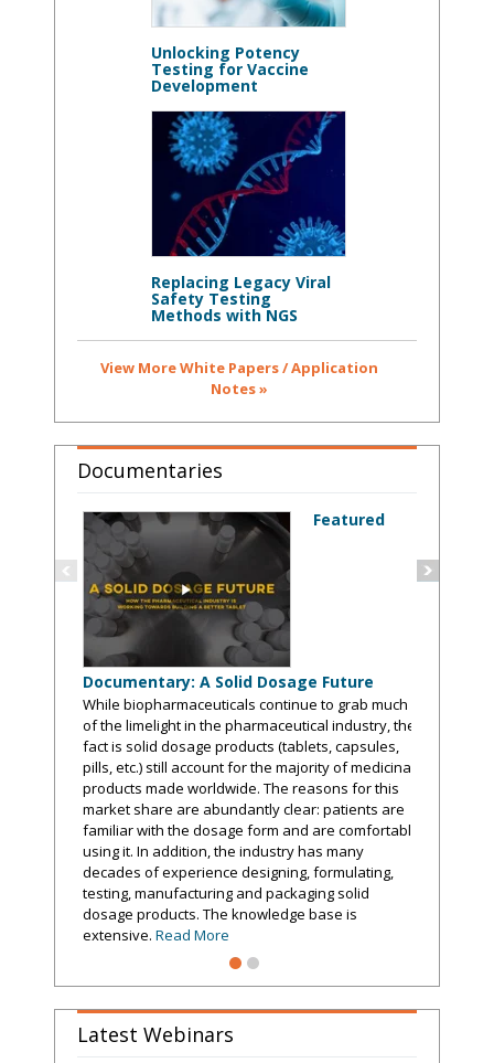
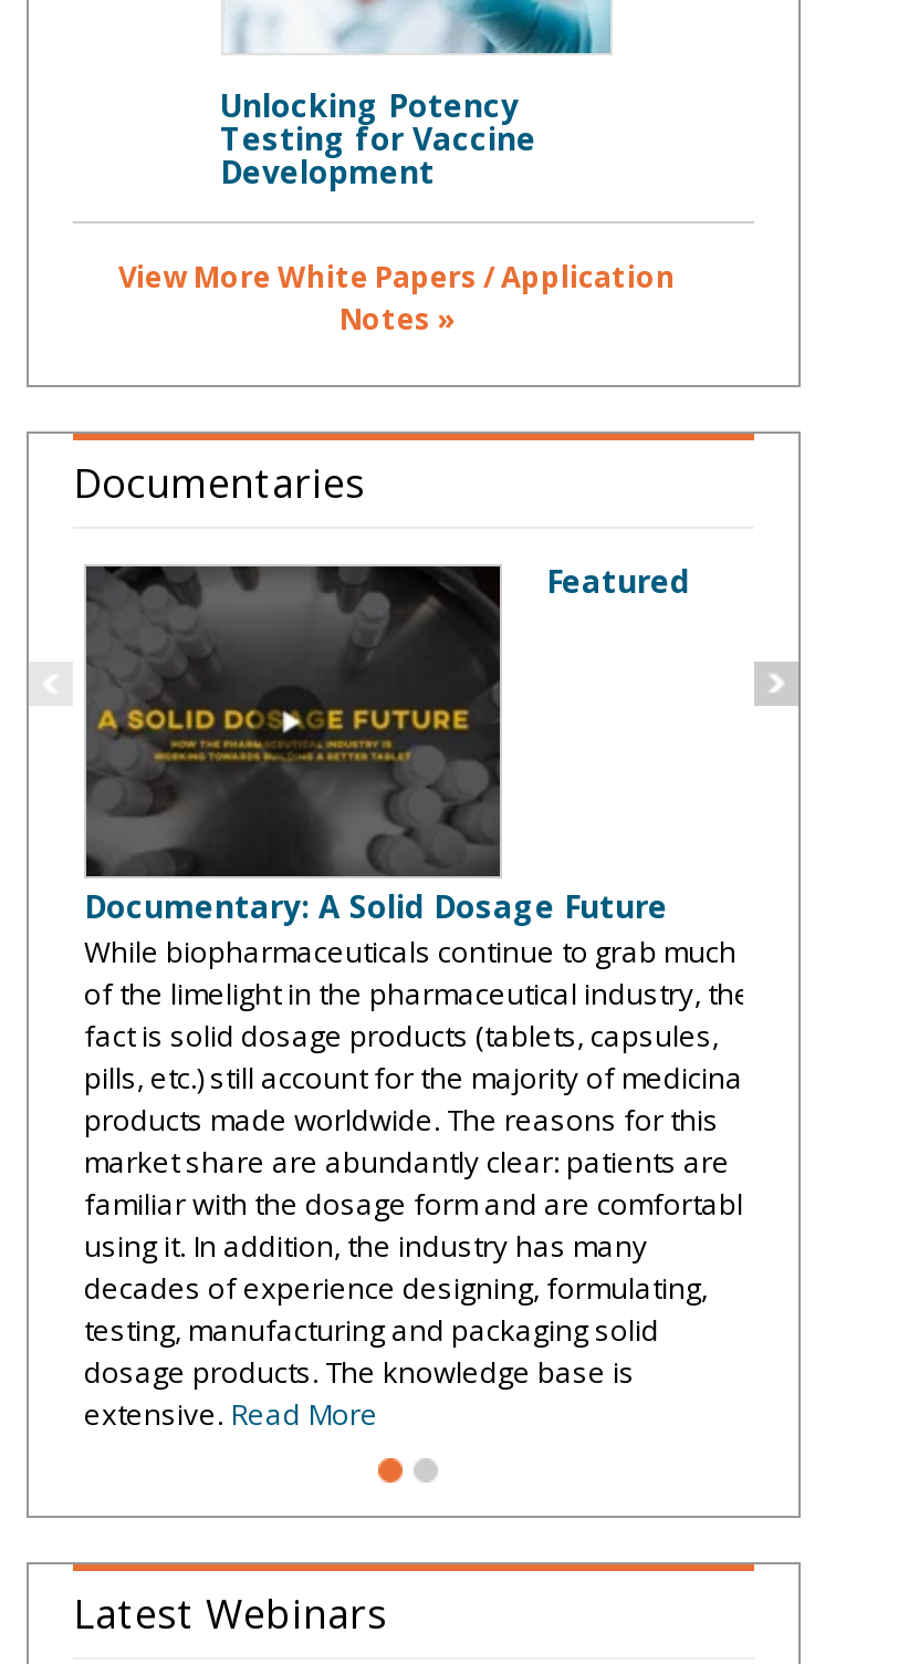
- [image]
- Replacing Legacy Viral
- Safety Testing
- Methods with NGS
